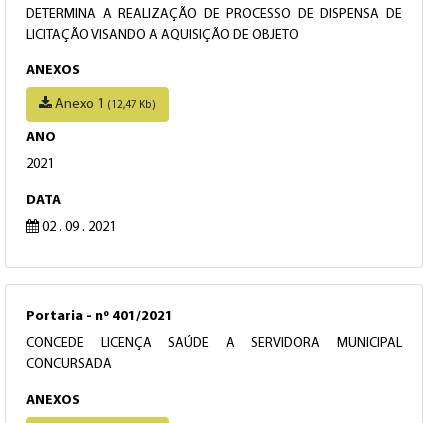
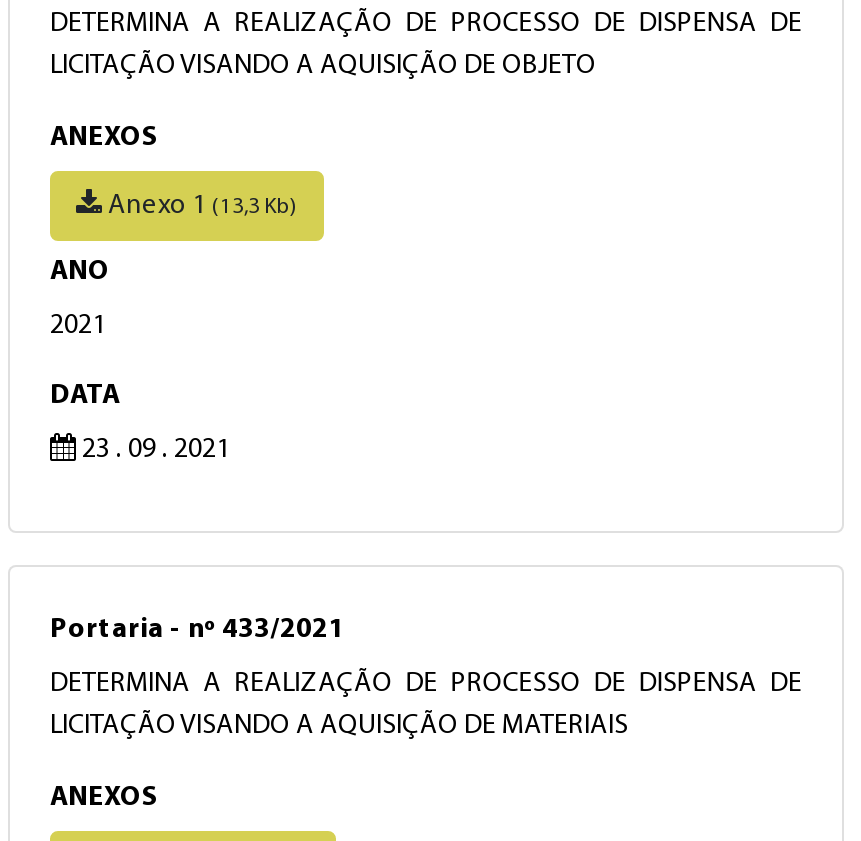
- Anexo 1 (12,47 Kb)
+ Anexo 1 (13,3 Kb)

- 02 . 09 . 2021
+ 23 . 09 . 2021

- Portaria - nº 401/2021
+ Portaria - nº 433/2021

- CONCEDE LICENÇA SAÚDE A SERVIDORA MUNICIPAL
- CONCURSADA
+ DETERMINA A REALIZAÇÃO DE PROCESSO DE DISPENSA DE
+ LICITAÇÃO VISANDO A AQUISIÇÃO DE MATERIAIS
